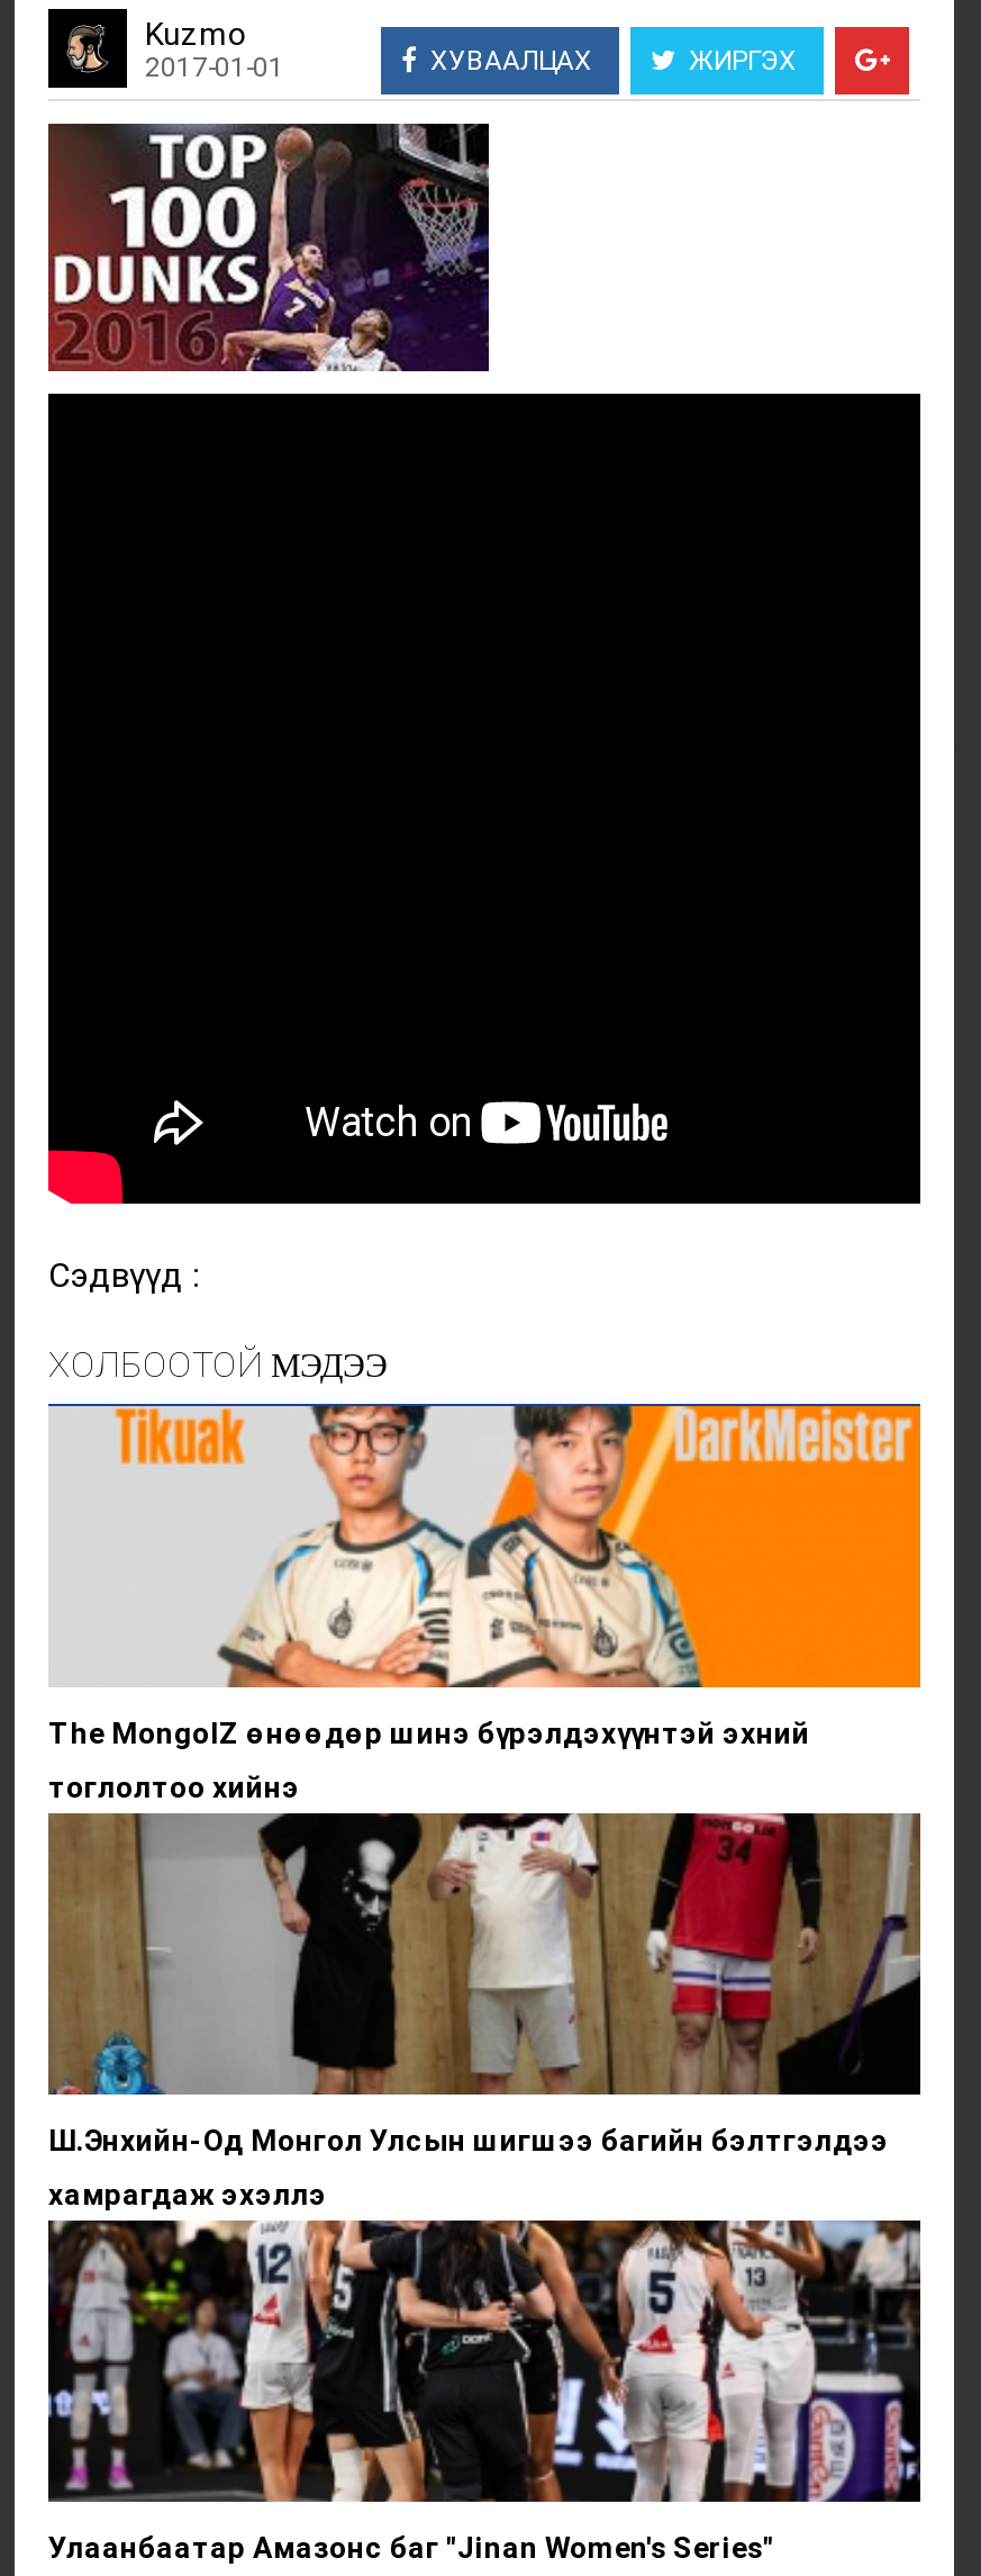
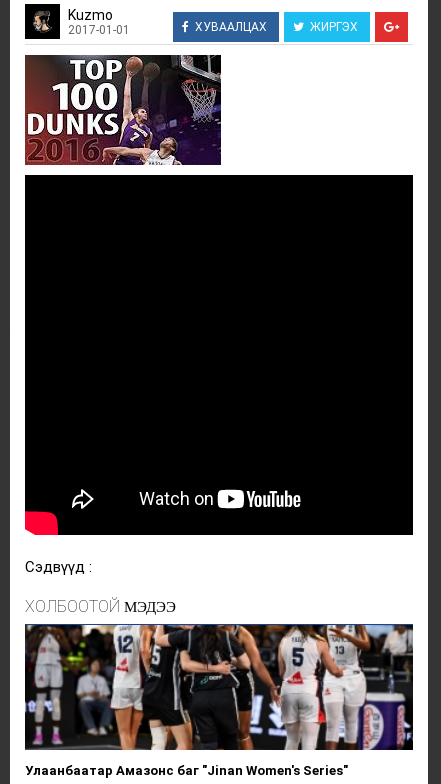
- [image]
- The MongolZ өнөөдөр шинэ бүрэлдэхүүнтэй эхний
- тоглолтоо хийнэ

- [image]
- Ш.Энхийн-Од Монгол Улсын шигшээ багийн бэлтгэлдээ
- хамрагдаж эхэллэ
